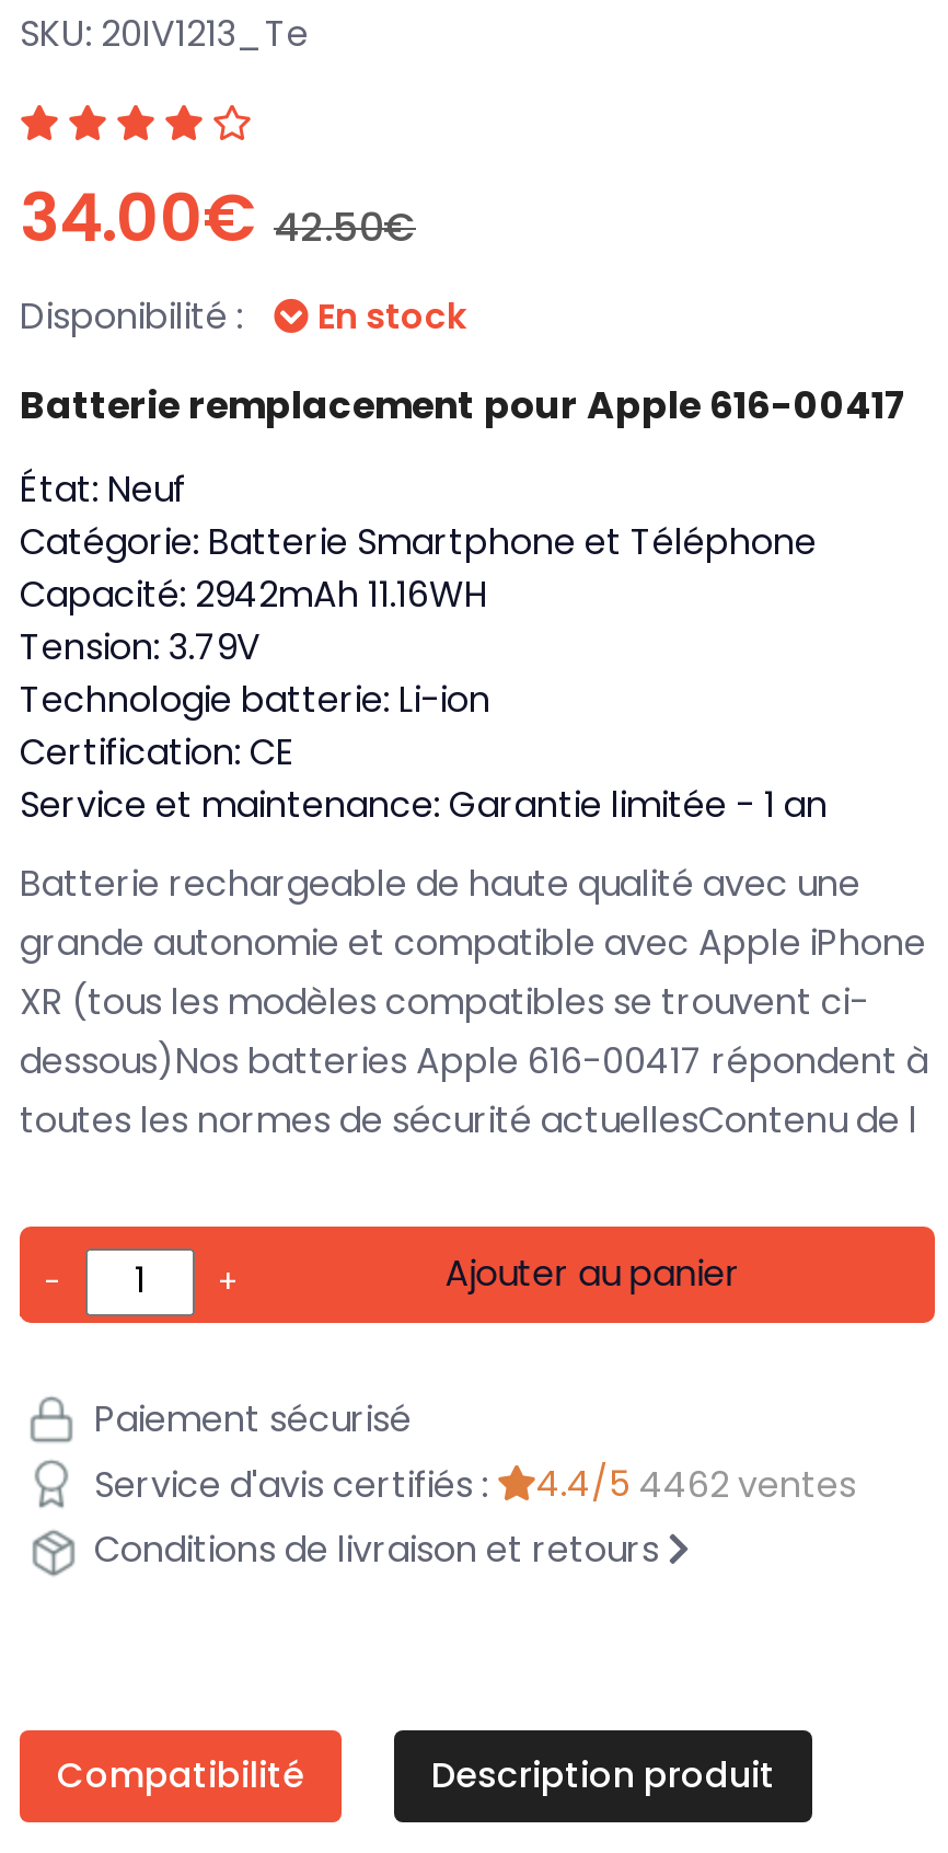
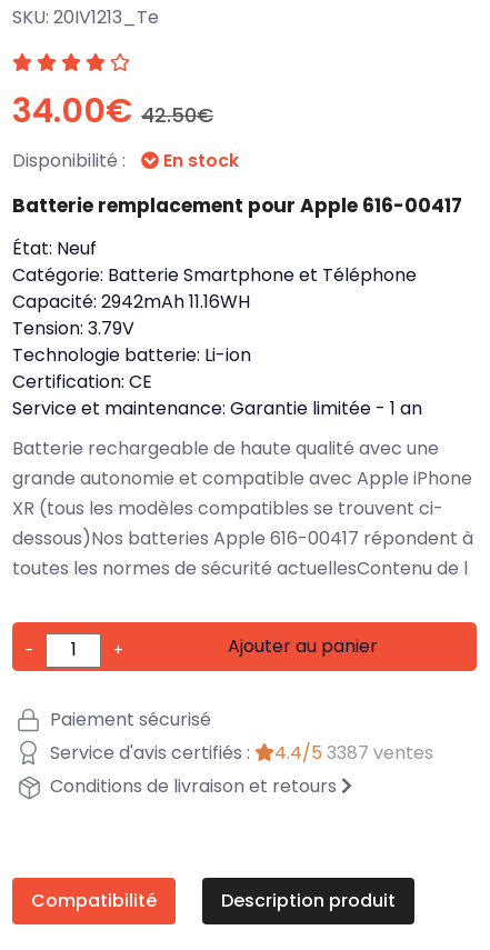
- Service d'avis certifiés : 4.4/5 4462 ventes
+ Service d'avis certifiés : 4.4/5 3387 ventes
